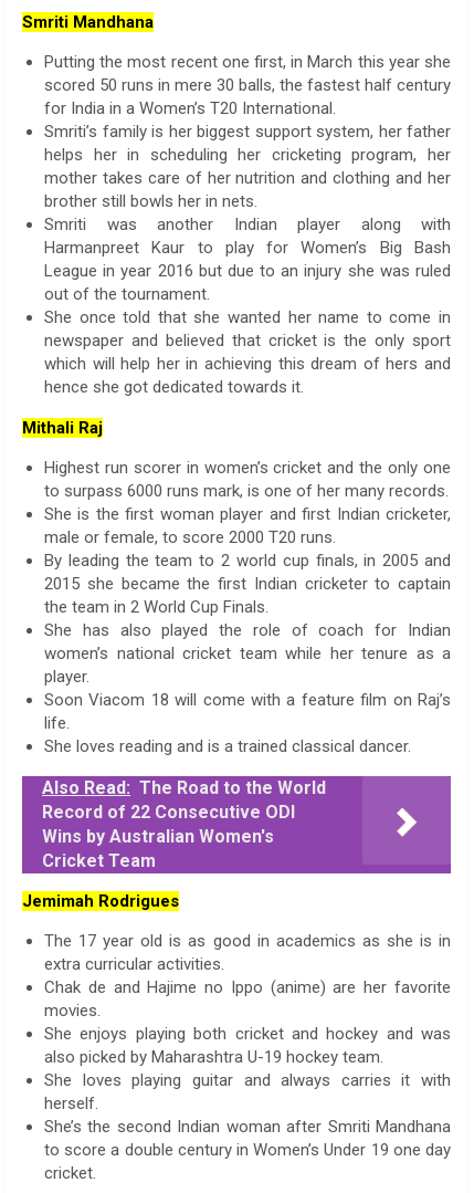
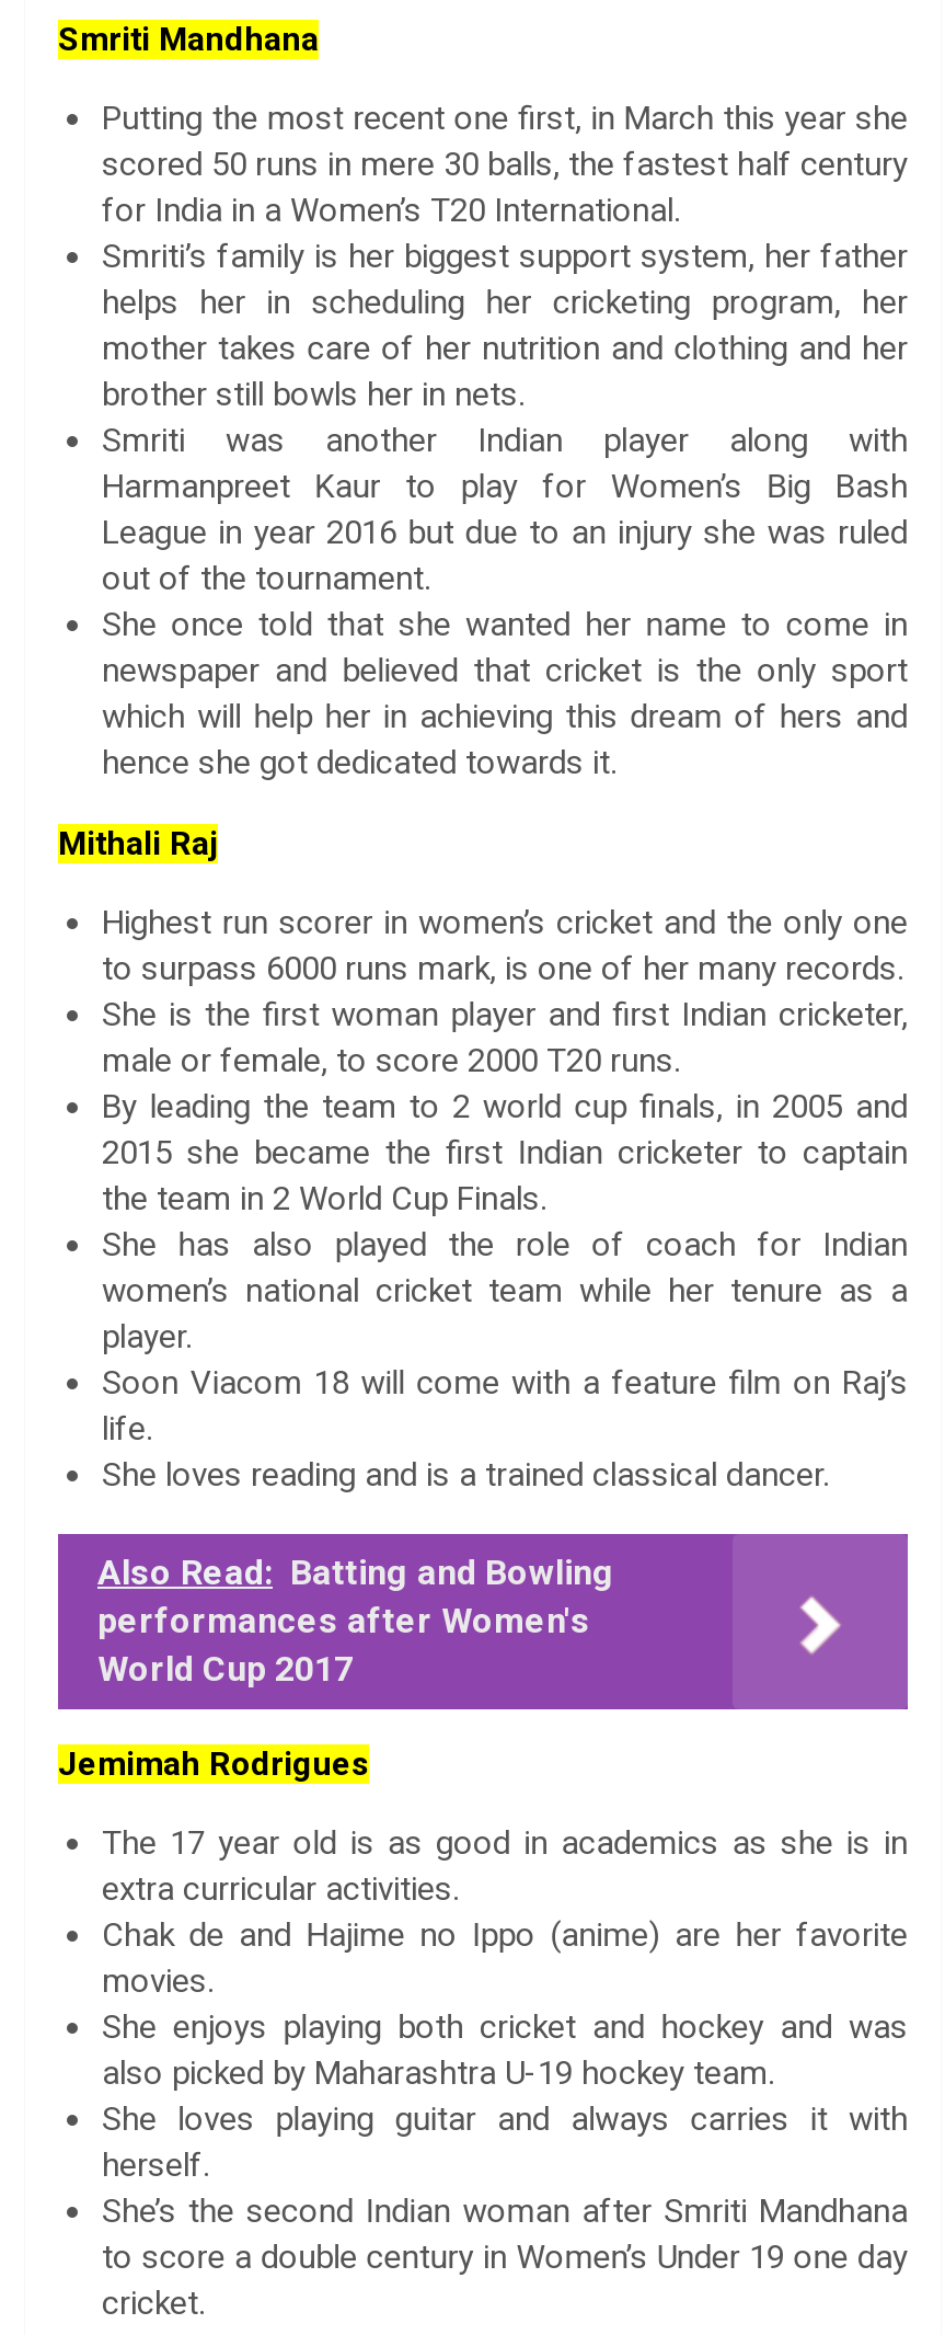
- Also Read: The Road to the World
- Record of 22 Consecutive ODI
- Wins by Australian Women's
- Cricket Team
+ Also Read: Batting and Bowling
+ performances after Women's
+ World Cup 2017
